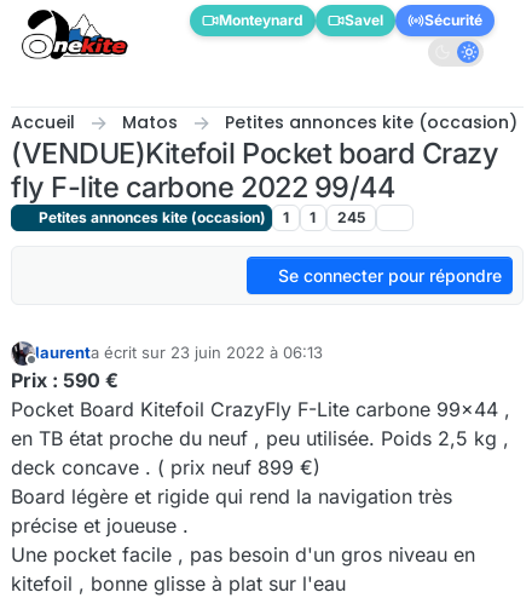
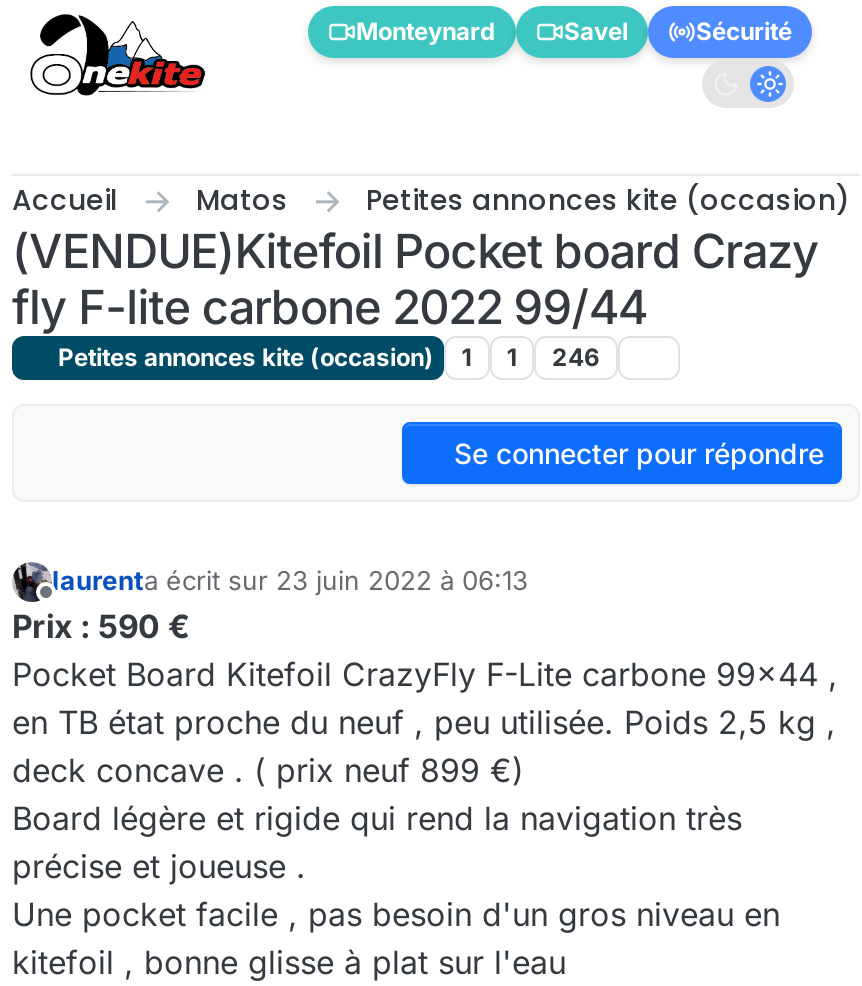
- Petites annonces kite (occasion) 1 1 245
+ Petites annonces kite (occasion) 1 1 246
